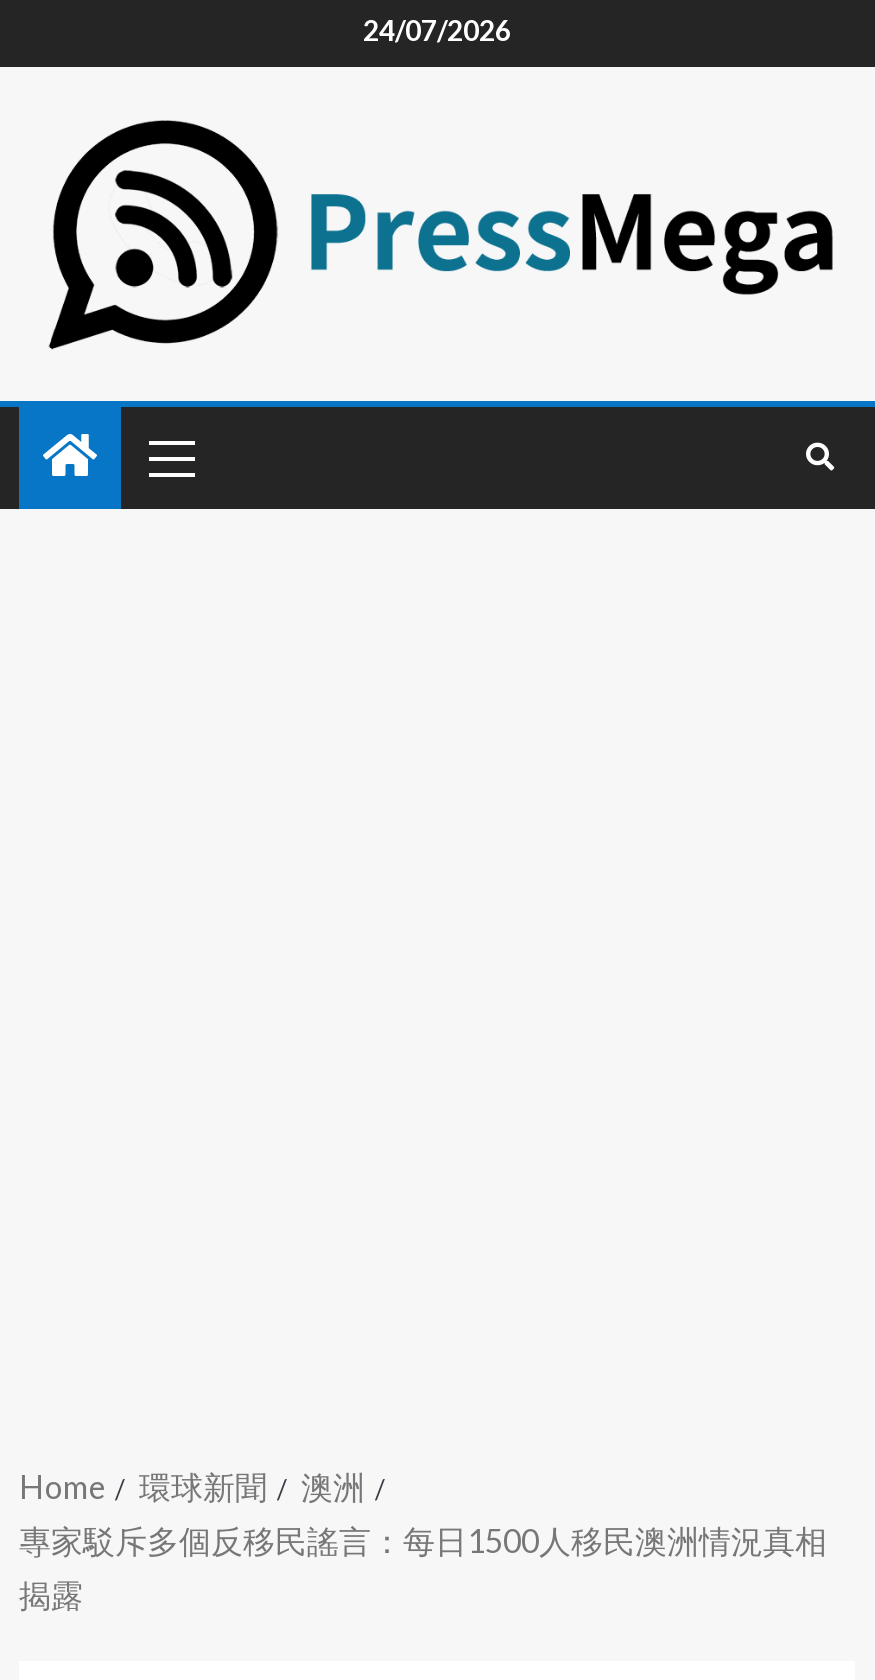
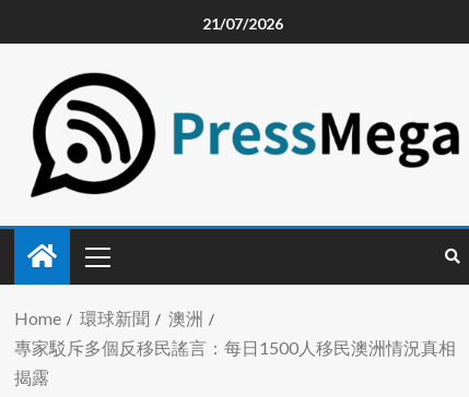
- 24/07/2026
+ 21/07/2026
